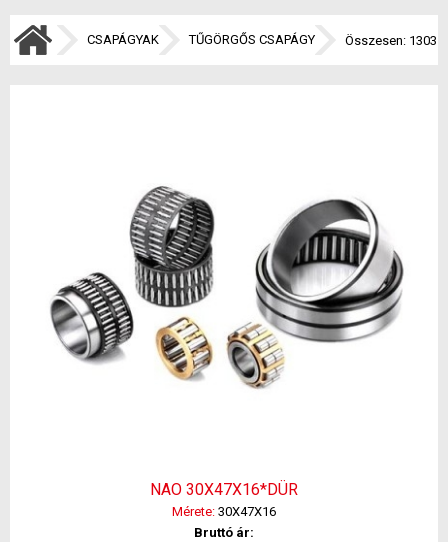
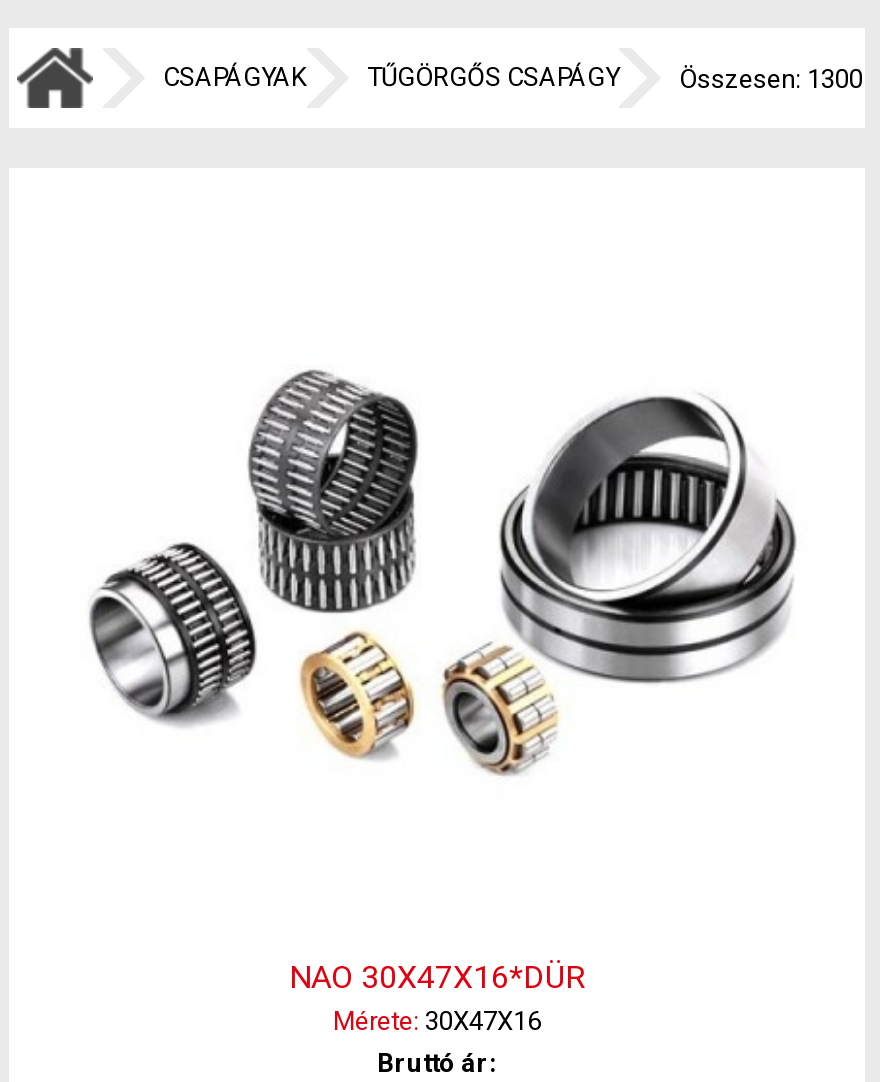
- CSAPÁGYAK TŰGÖRGŐS CSAPÁGY Összesen: 1303
+ CSAPÁGYAK TŰGÖRGŐS CSAPÁGY Összesen: 1300
